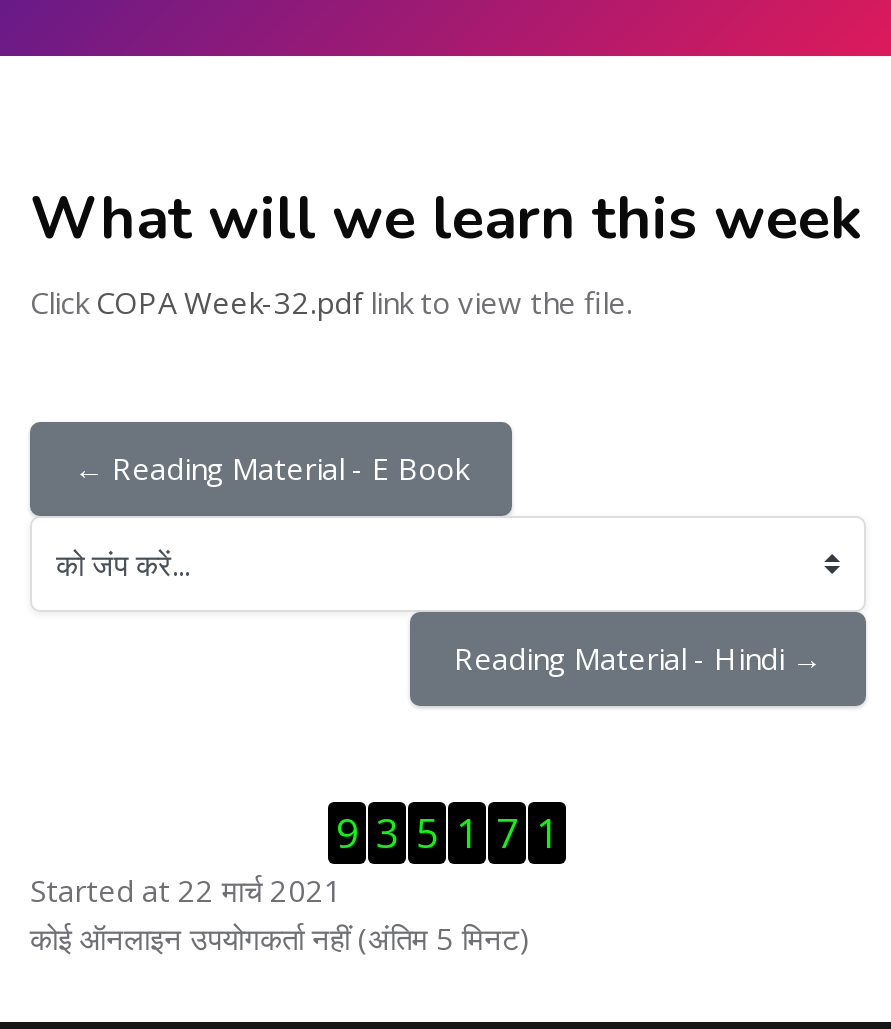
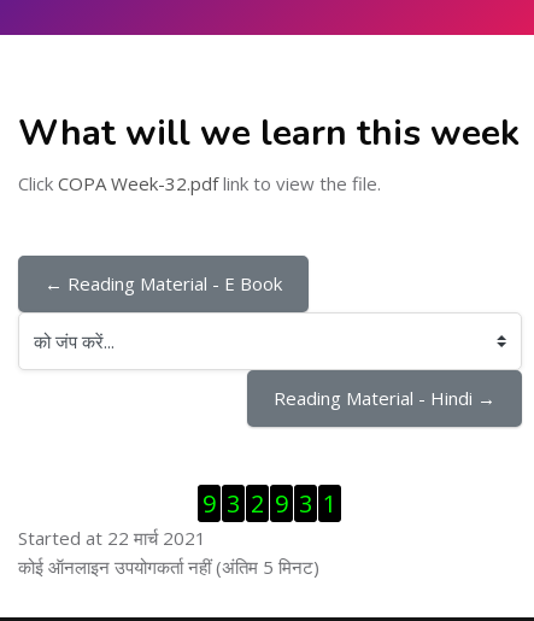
- 9 3 5 1 7 1
+ 9 3 2 9 3 1
